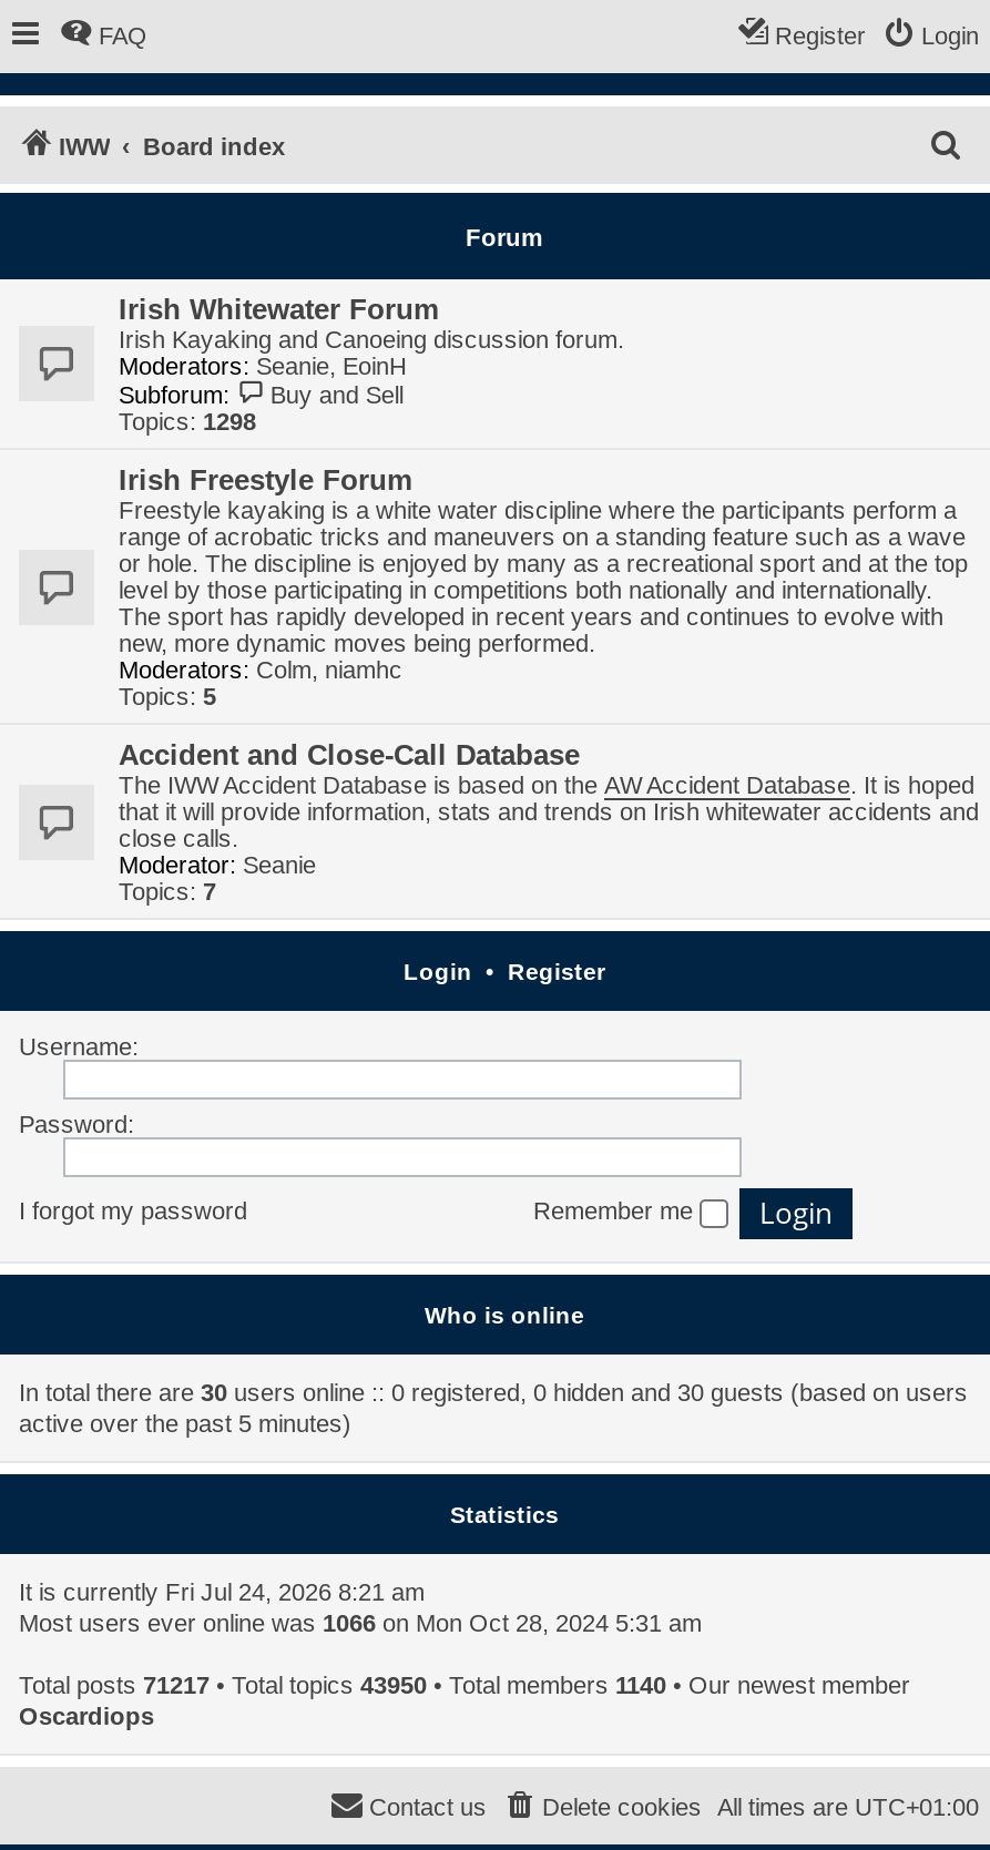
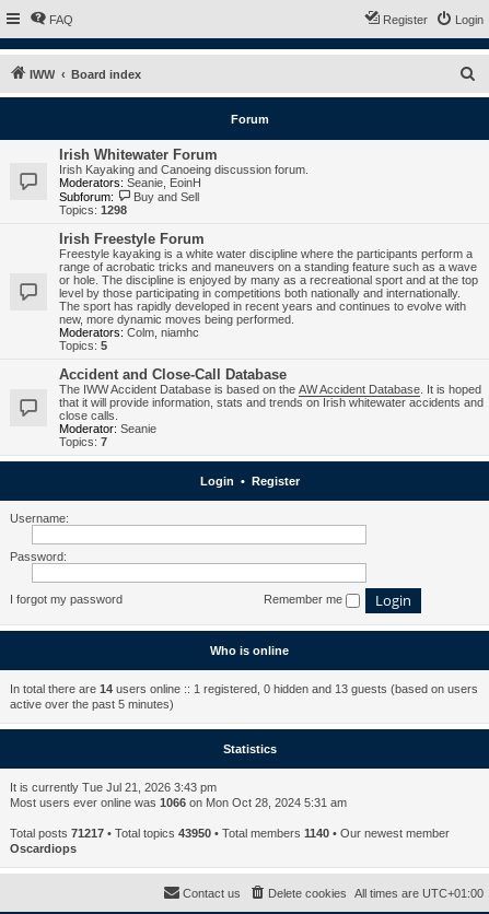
- In total there are 30 users online :: 0 registered, 0 hidden and 30 guests (based on users
+ In total there are 14 users online :: 1 registered, 0 hidden and 13 guests (based on users

- It is currently Fri Jul 24, 2026 8:21 am
+ It is currently Tue Jul 21, 2026 3:43 pm
